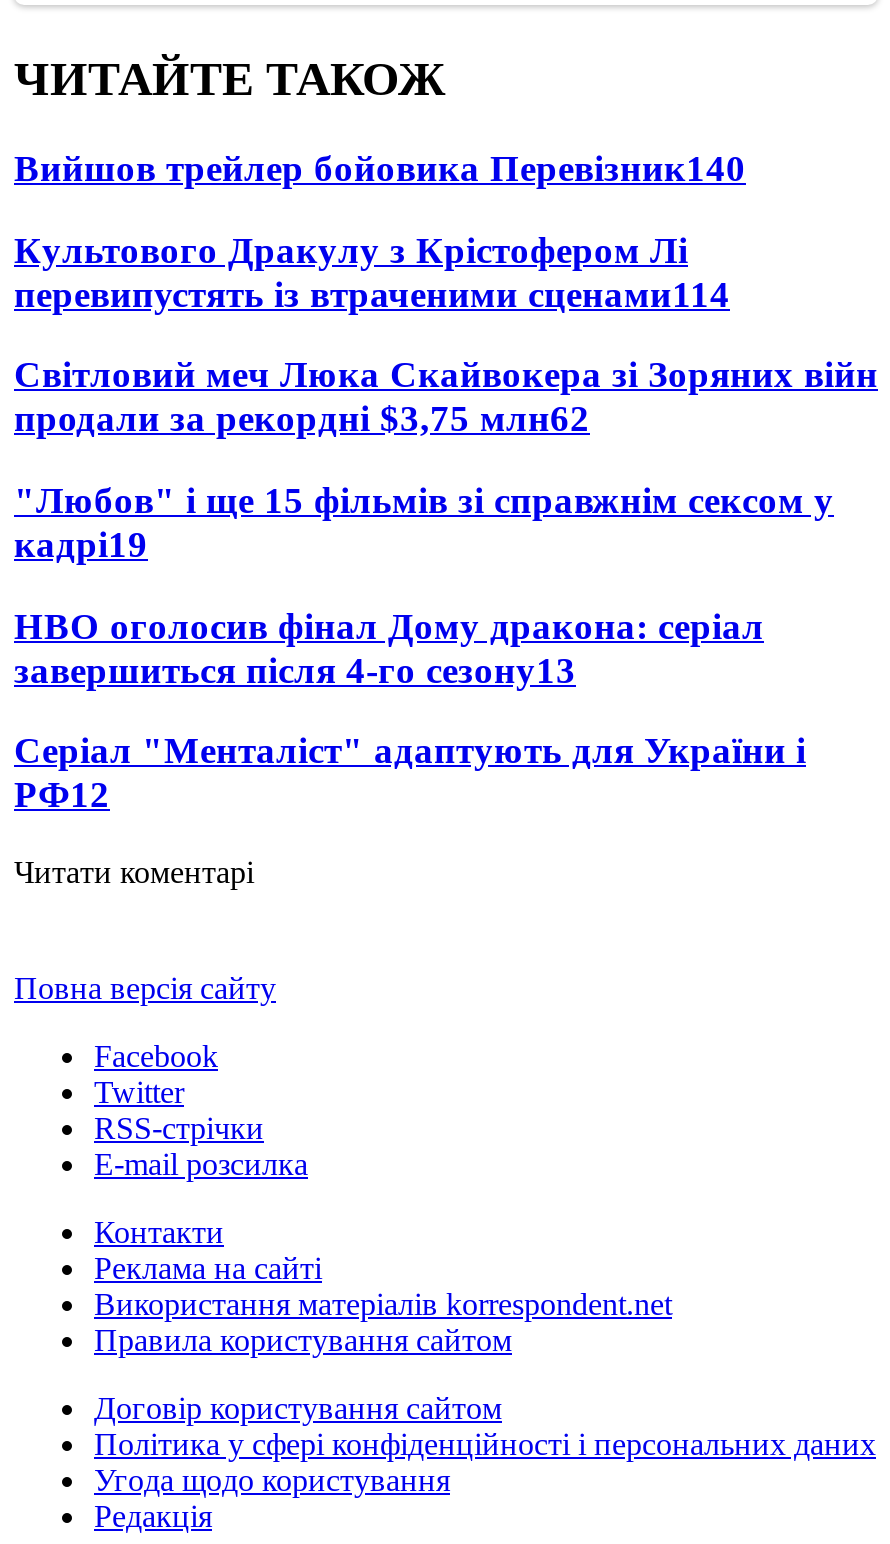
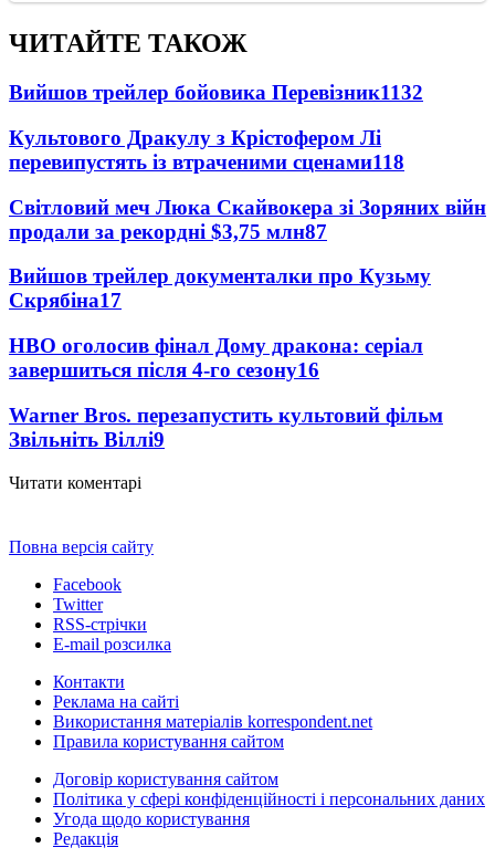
- Вийшов трейлер бойовика Перевізник140
+ Вийшов трейлер бойовика Перевізник1132

- перевипустять із втраченими сценами114
+ перевипустять із втраченими сценами118

- продали за рекордні $3,75 млн62
+ продали за рекордні $3,75 млн87

- "Любов" і ще 15 фільмів зі справжнім сексом у
- кадрі19
+ Вийшов трейлер документалки про Кузьму
+ Скрябіна17

- завершиться після 4-го сезону13
+ завершиться після 4-го сезону16

- Серіал "Менталіст" адаптують для України і
- РФ12
+ Warner Bros. перезапустить культовий фільм
+ Звільніть Віллі9
